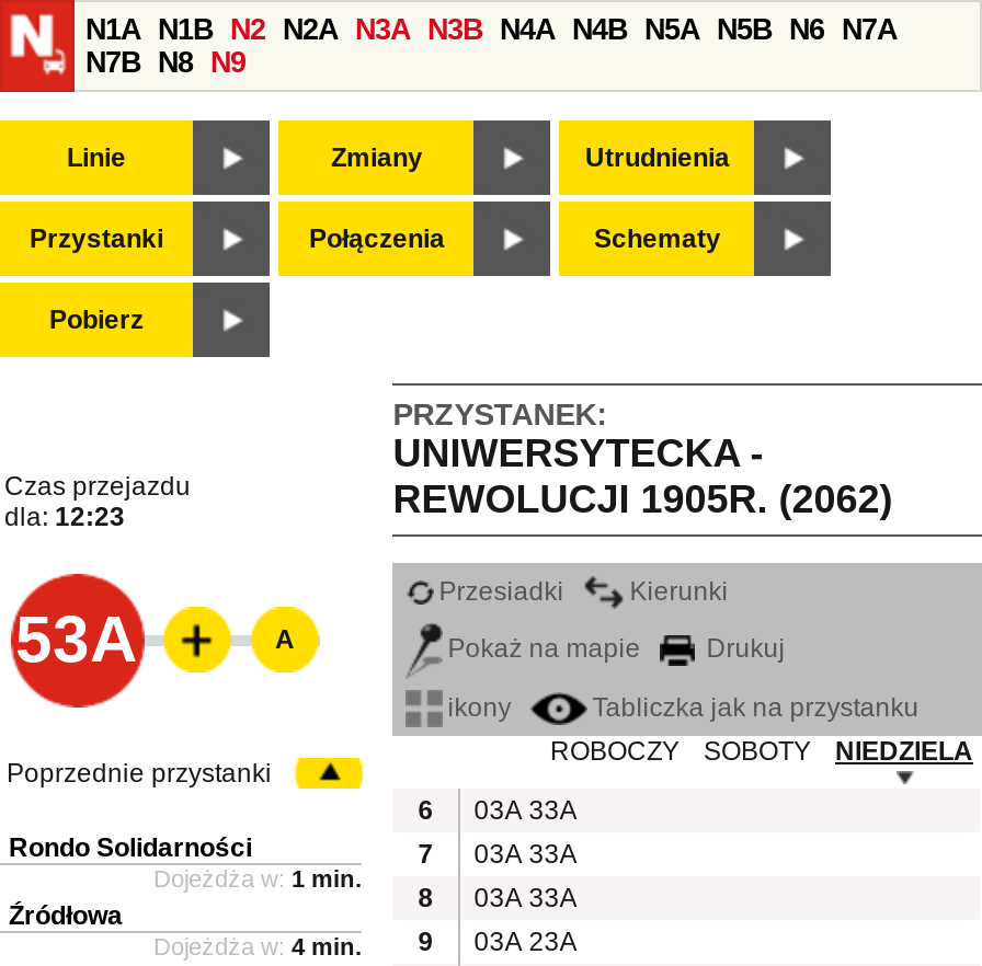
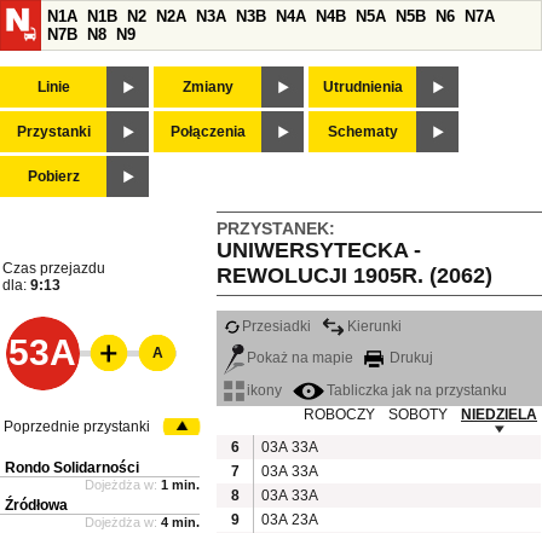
- dla: 12:23
+ dla: 9:13
